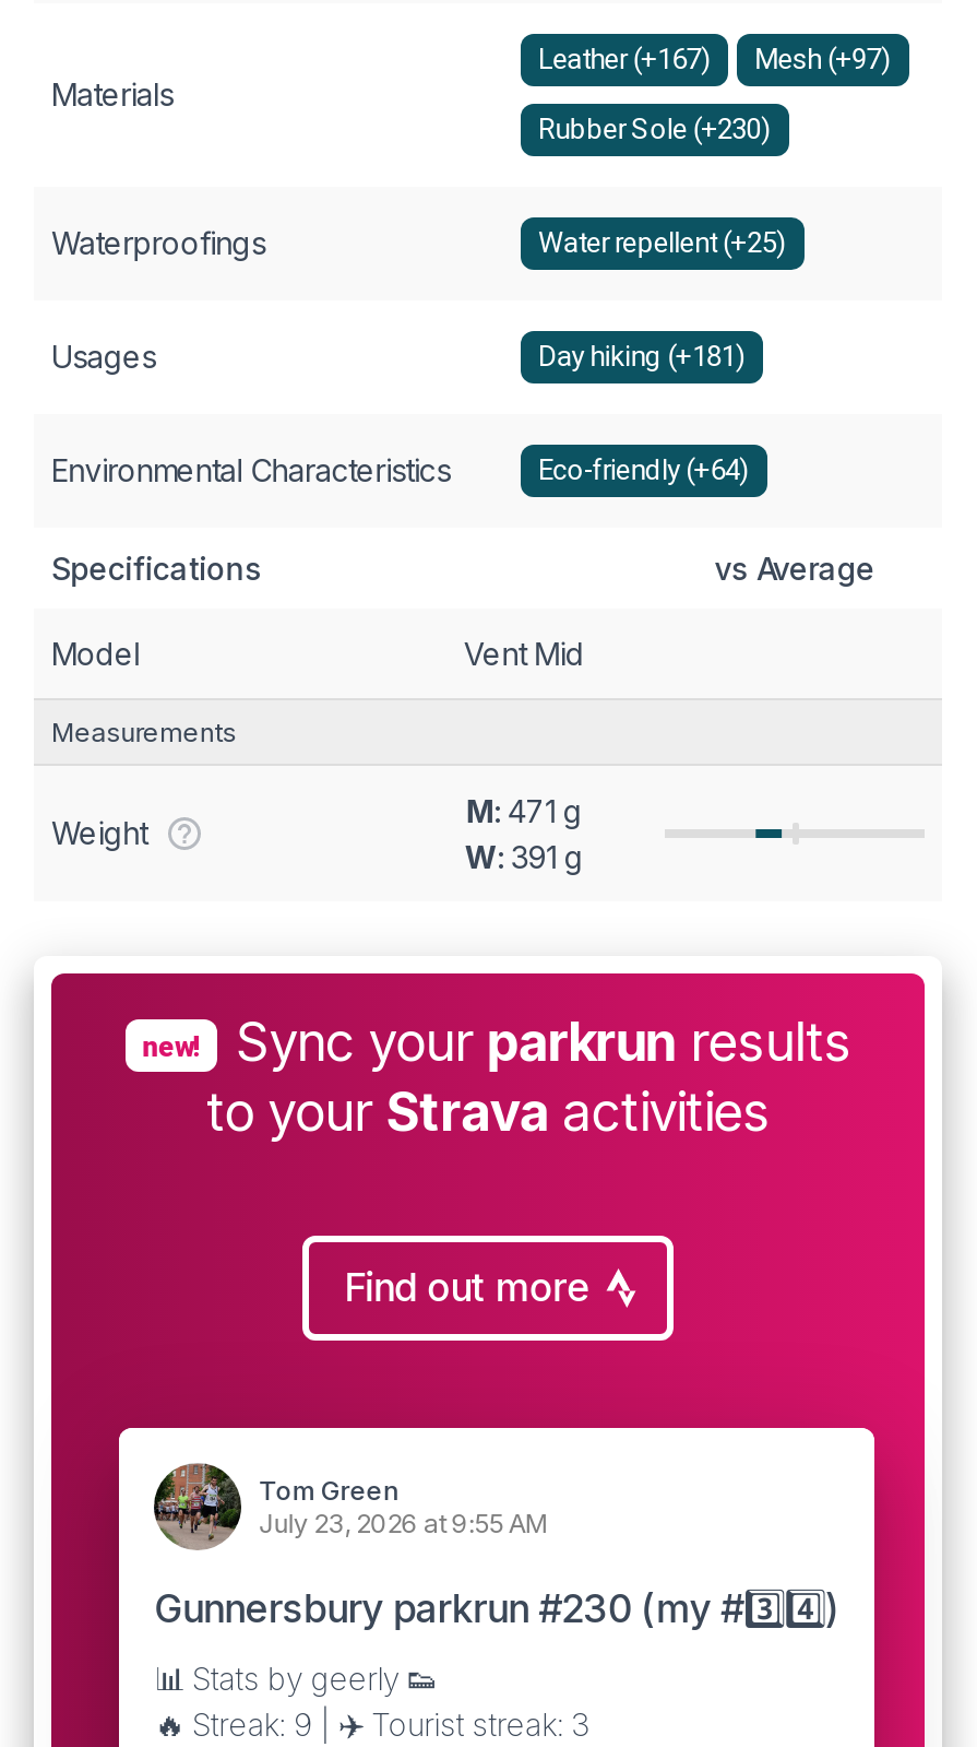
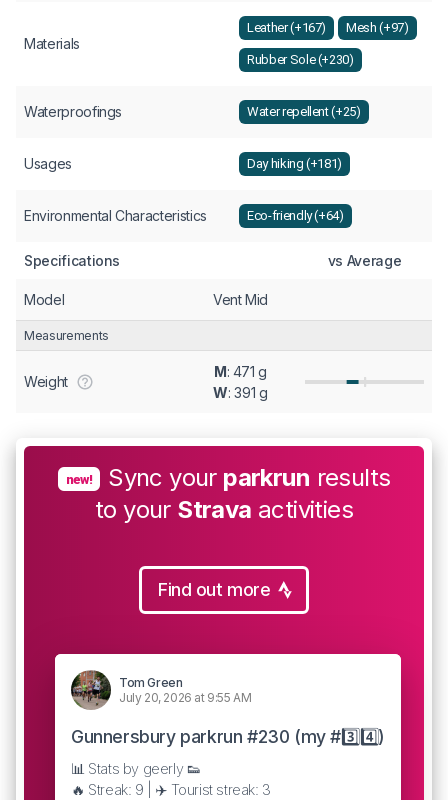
- July 23, 2026 at 9:55 AM
+ July 20, 2026 at 9:55 AM
